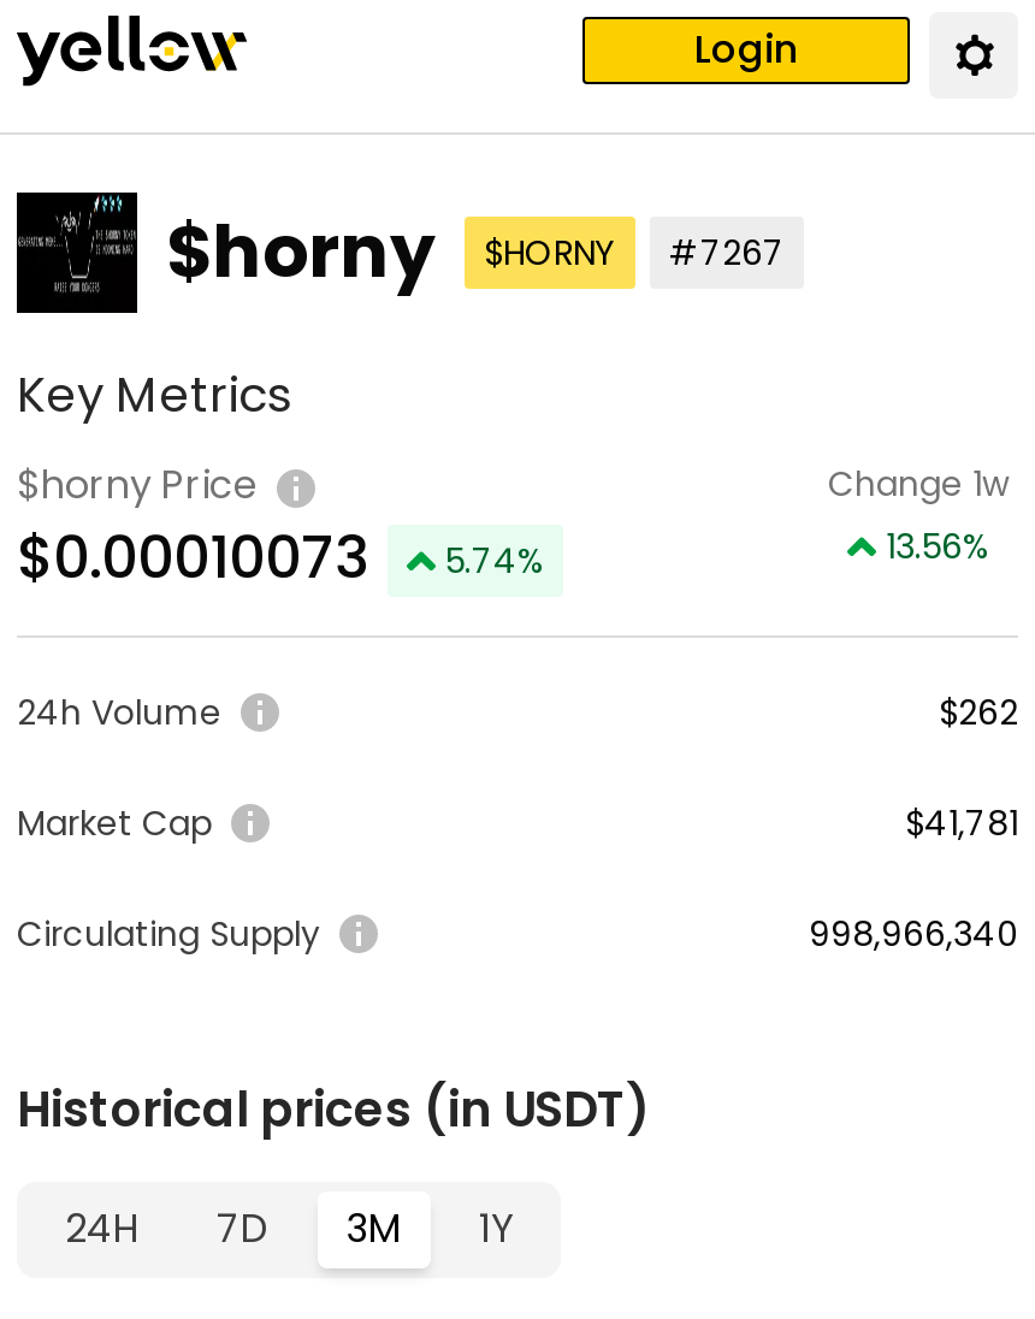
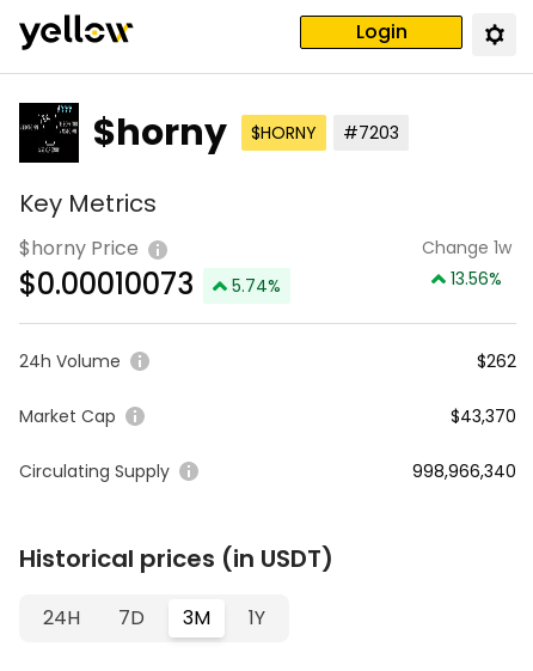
- $horny $HORNY #7267
+ $horny $HORNY #7203

- $41,781
+ $43,370
